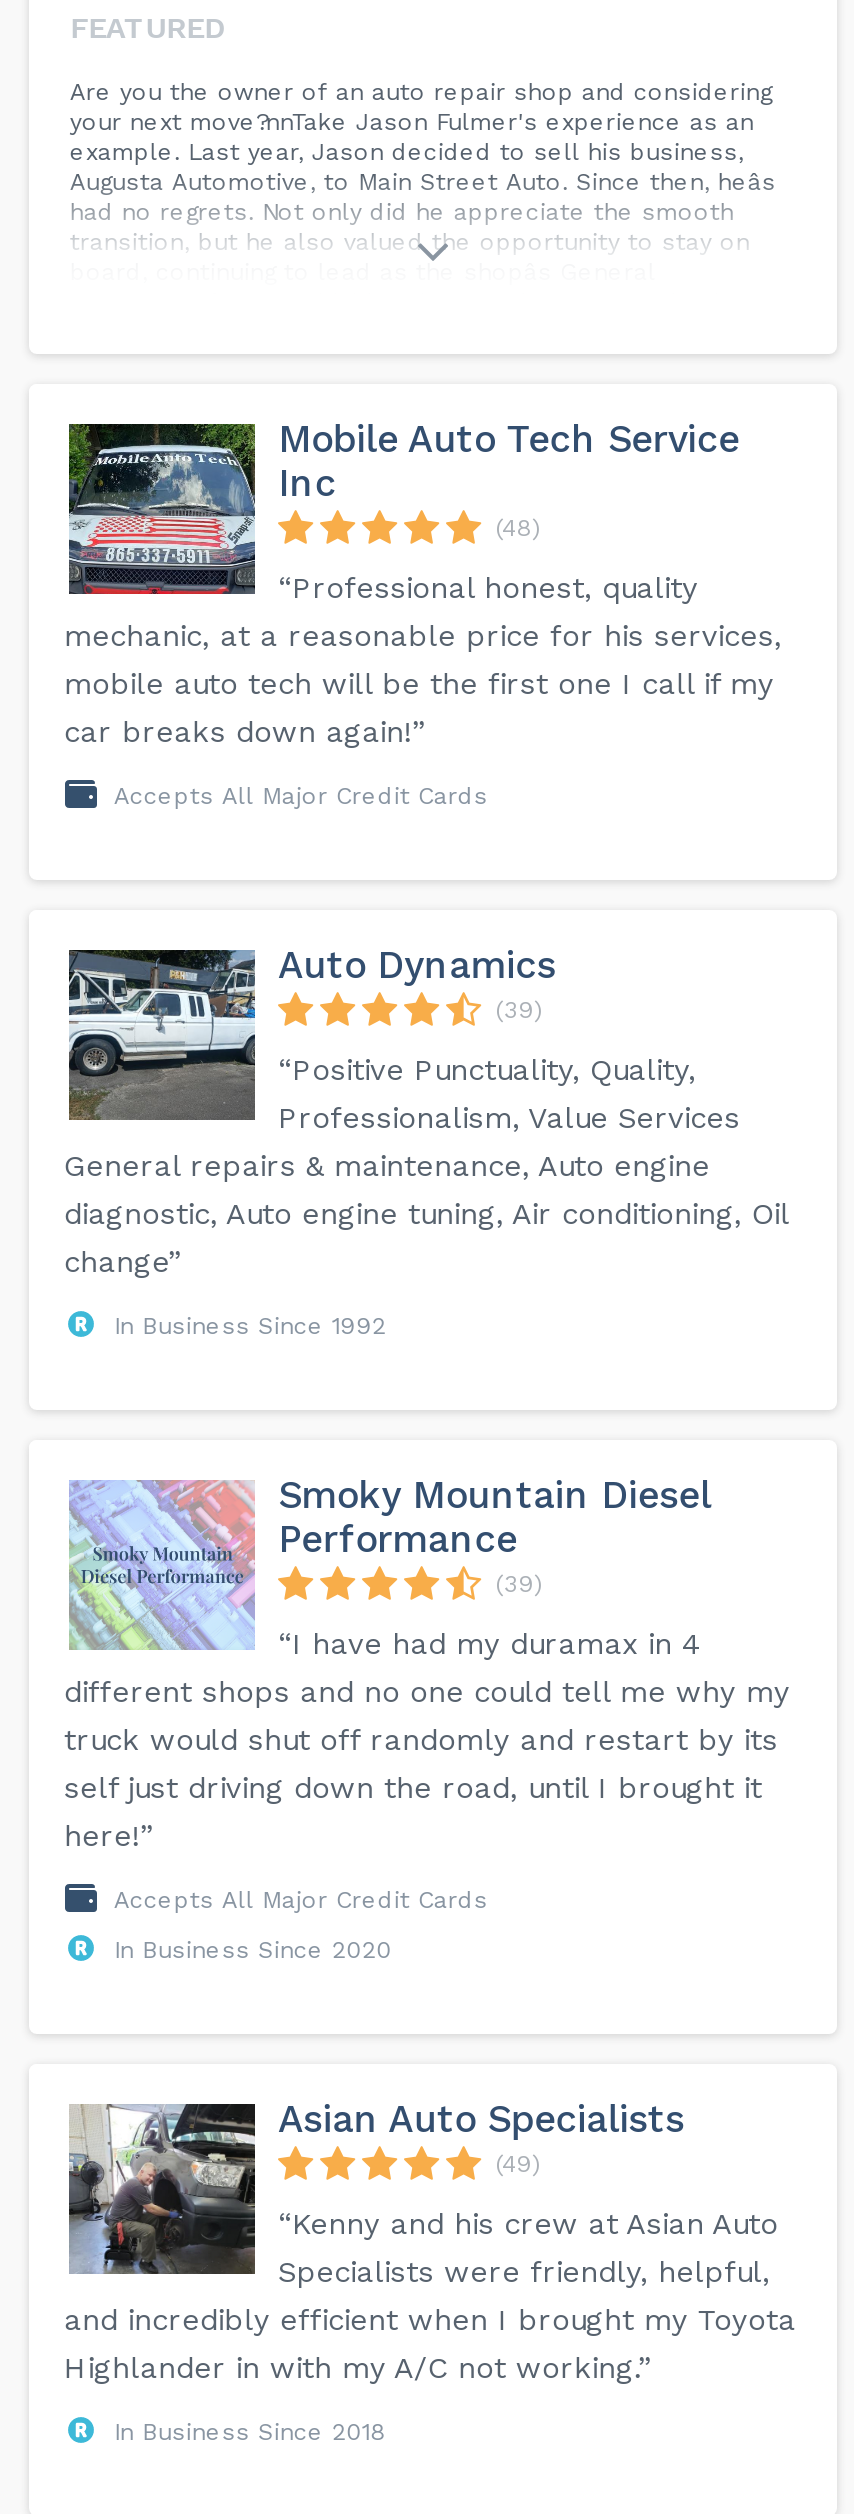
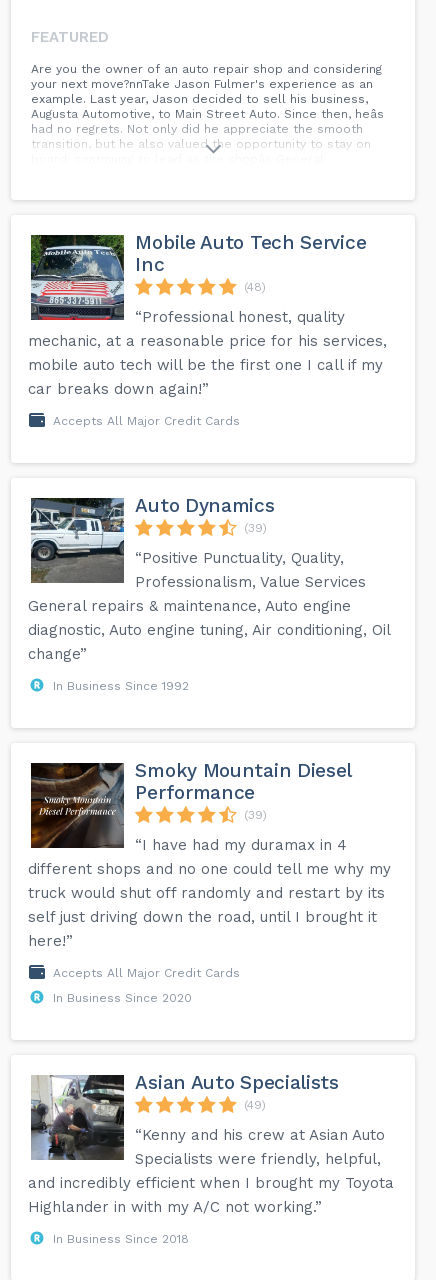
- [image]
+ [image]
